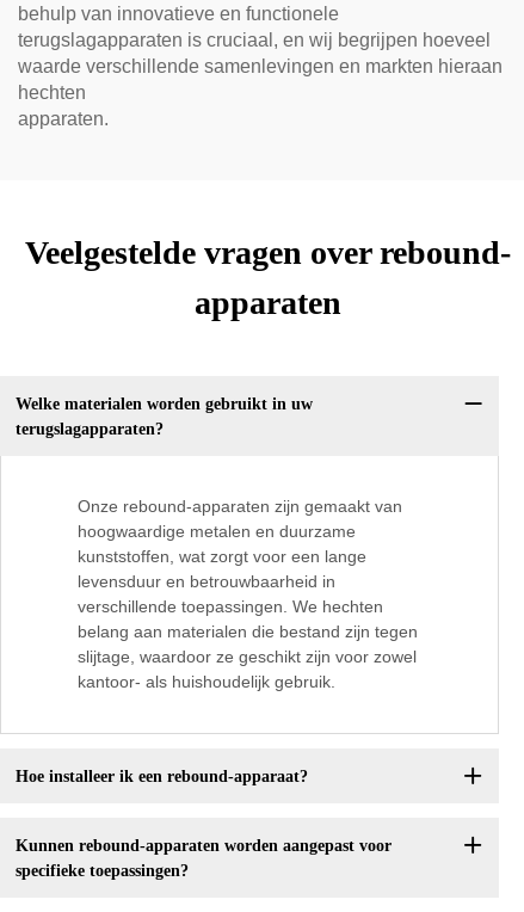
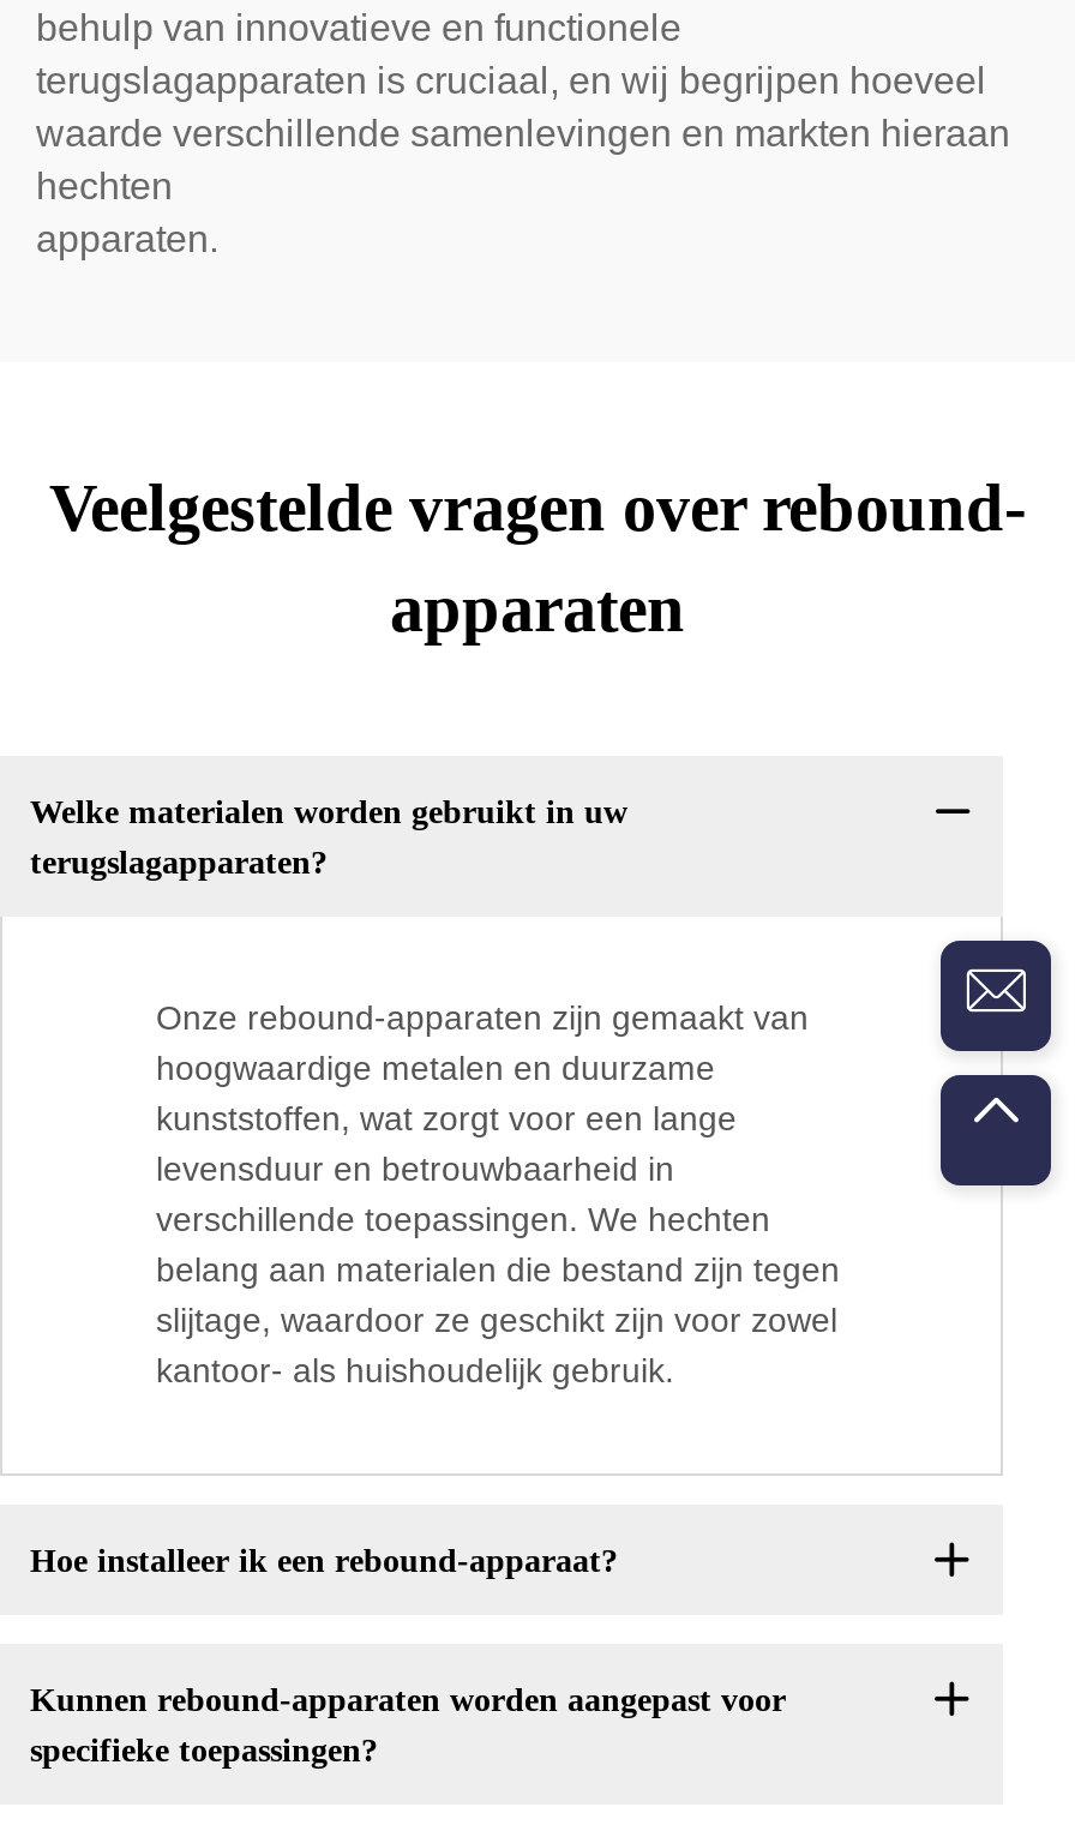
+ [image]

+ [image]
